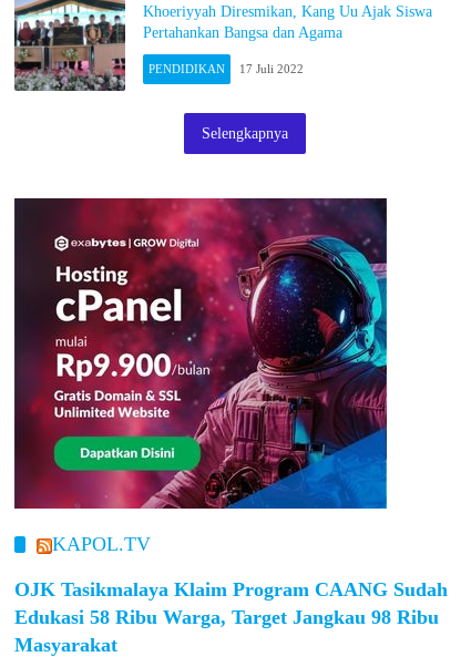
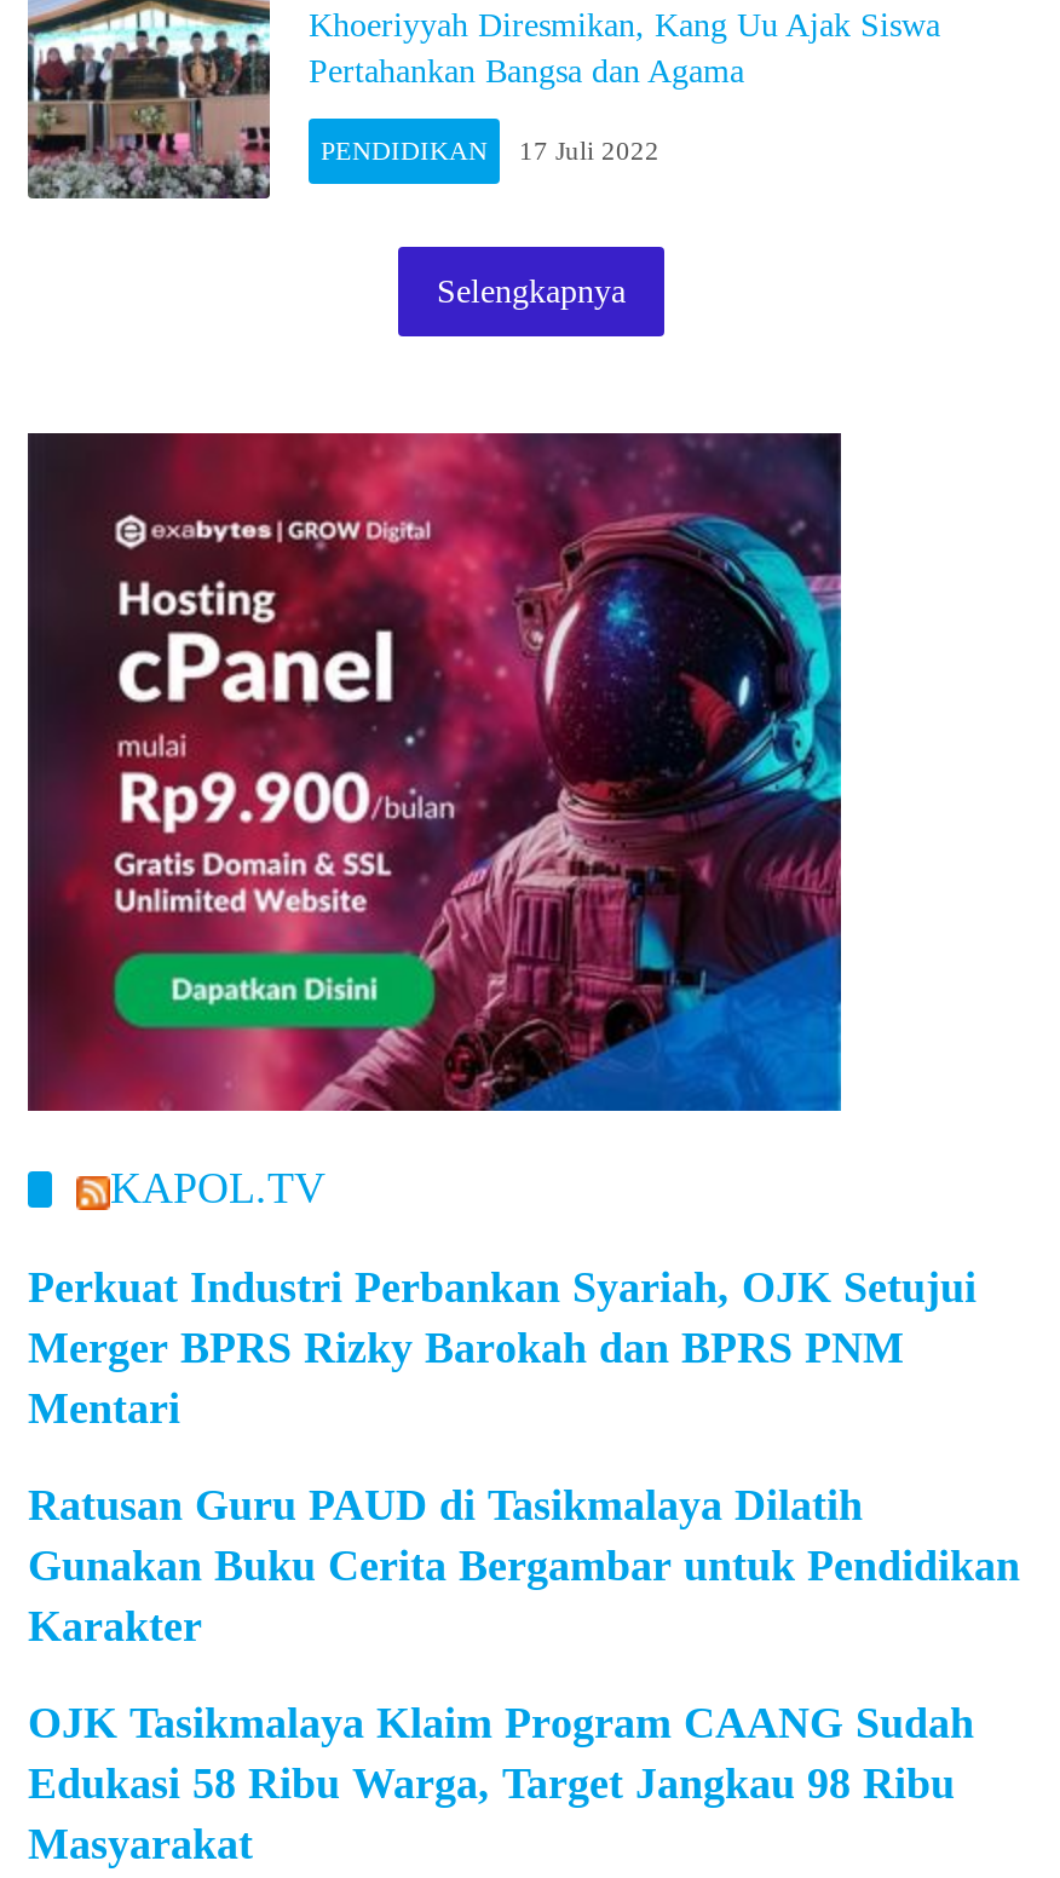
+ Perkuat Industri Perbankan Syariah, OJK Setujui
+ Merger BPRS Rizky Barokah dan BPRS PNM
+ Mentari
+ Ratusan Guru PAUD di Tasikmalaya Dilatih
+ Gunakan Buku Cerita Bergambar untuk Pendidikan
+ Karakter
